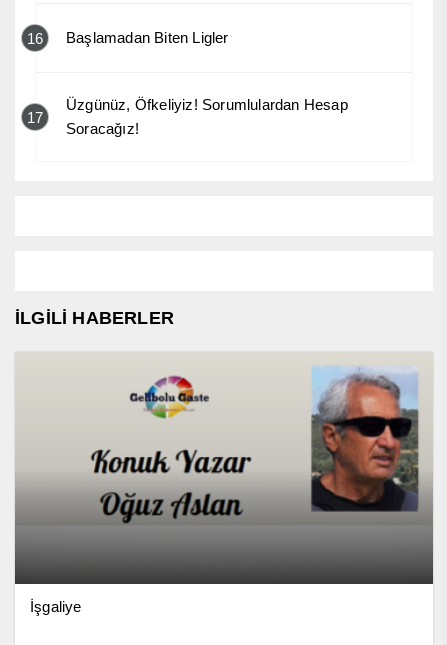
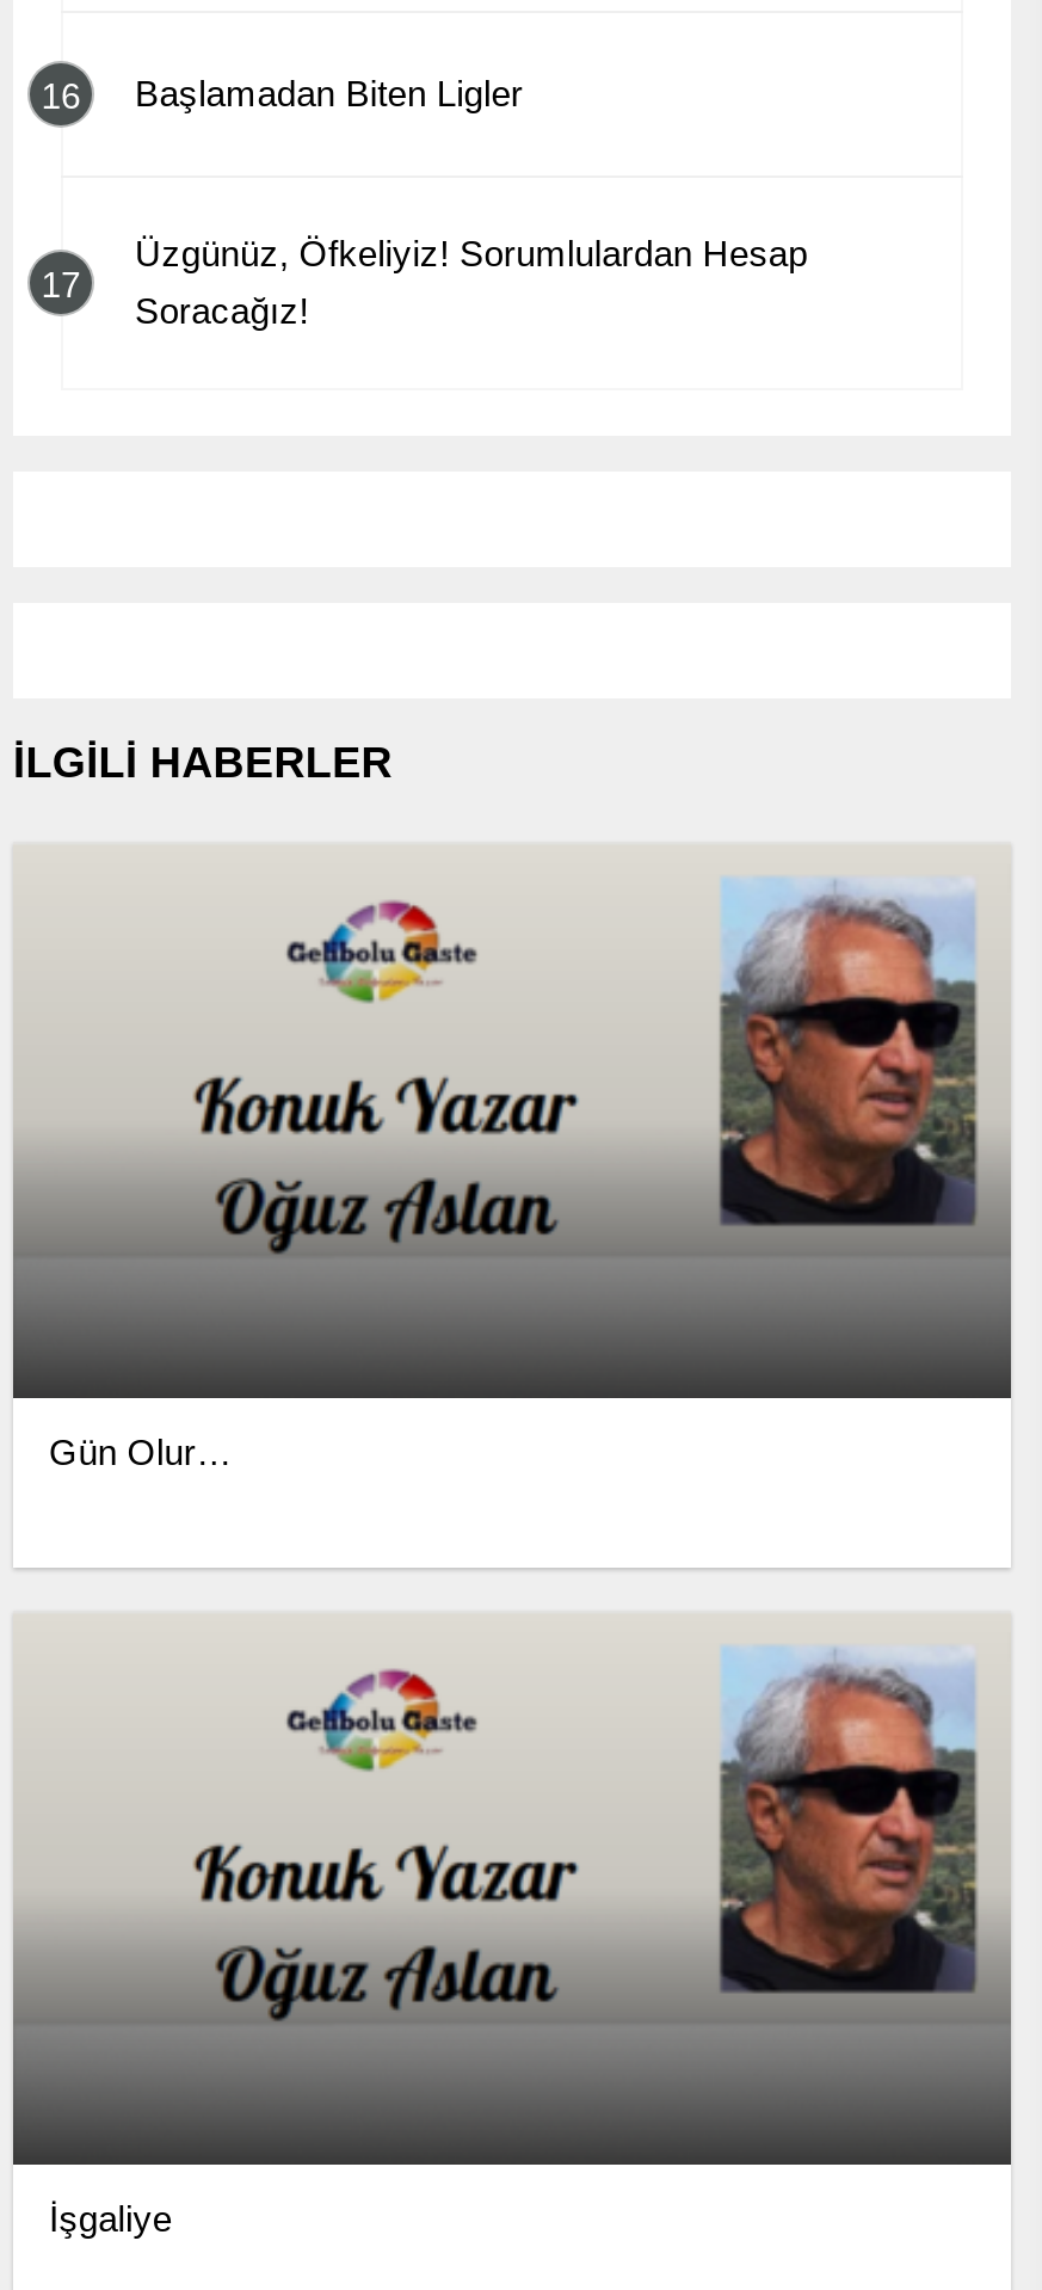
+ Gün Olur…
